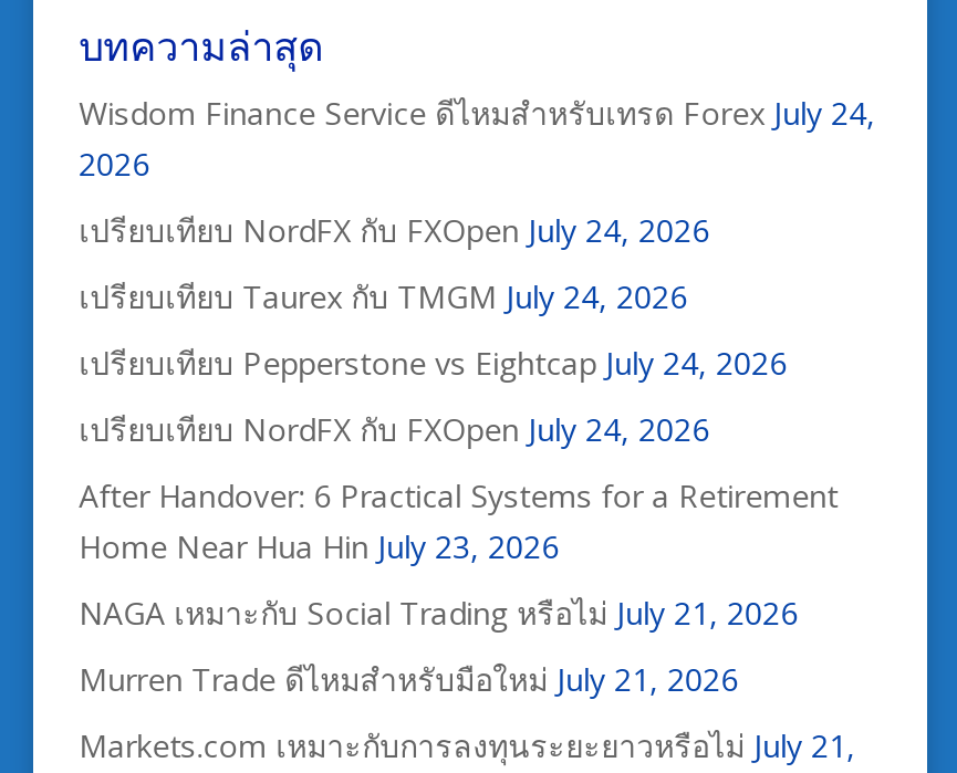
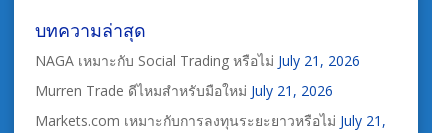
- Wisdom Finance Service ดีไหมสำหรับเทรด Forex July 24,
- 2026
- เปรียบเทียบ NordFX กับ FXOpen July 24, 2026
- เปรียบเทียบ Taurex กับ TMGM July 24, 2026
- เปรียบเทียบ Pepperstone vs Eightcap July 24, 2026
- เปรียบเทียบ NordFX กับ FXOpen July 24, 2026
- After Handover: 6 Practical Systems for a Retirement
- Home Near Hua Hin July 23, 2026
